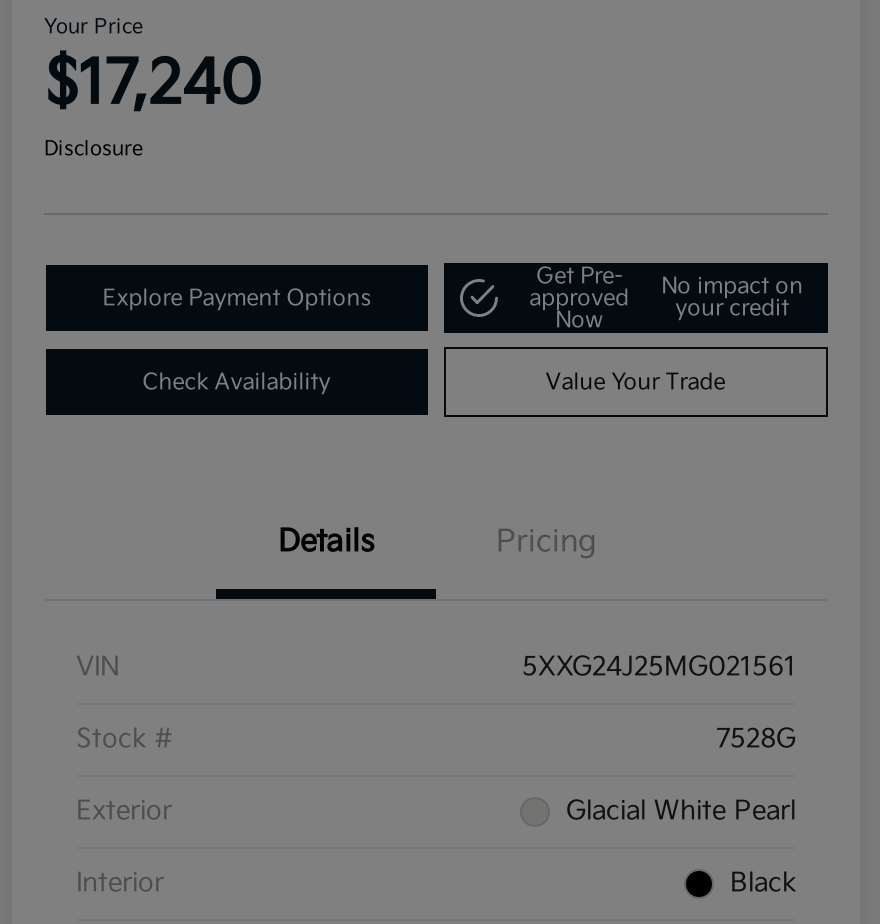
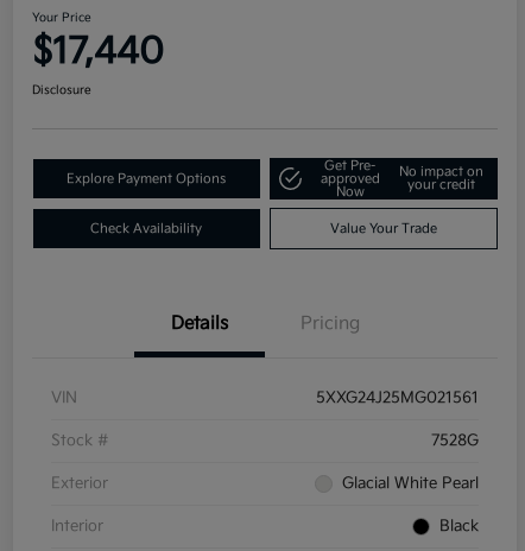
- $17,240
+ $17,440
